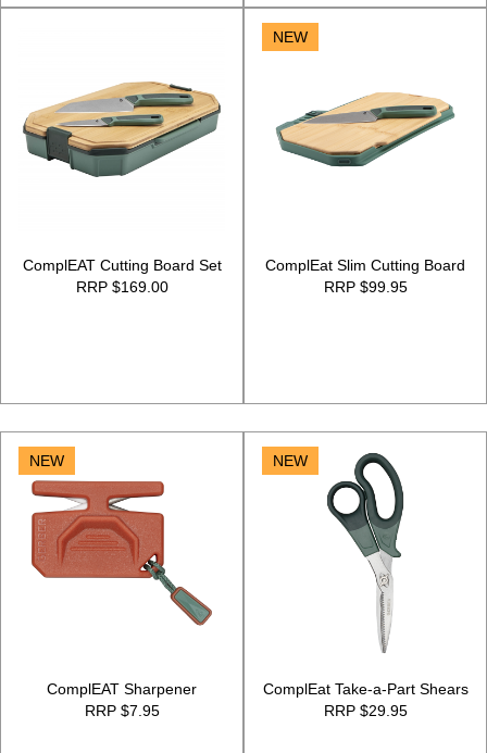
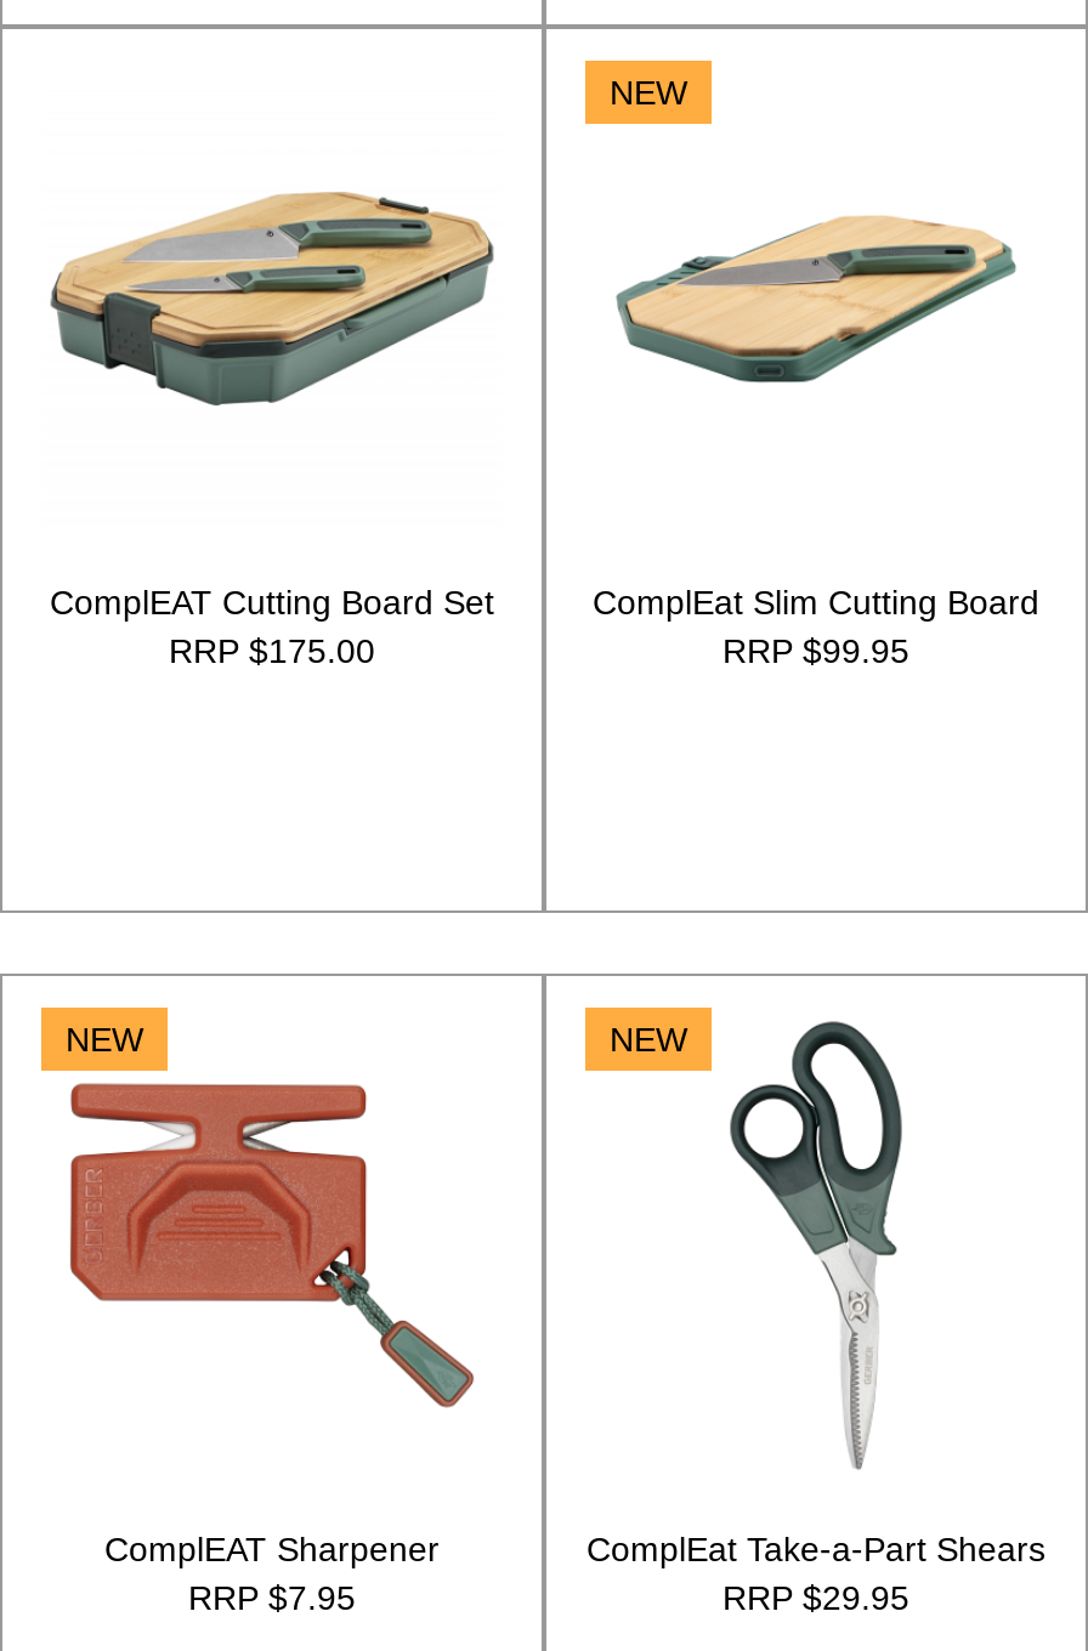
- RRP $169.00
+ RRP $175.00
